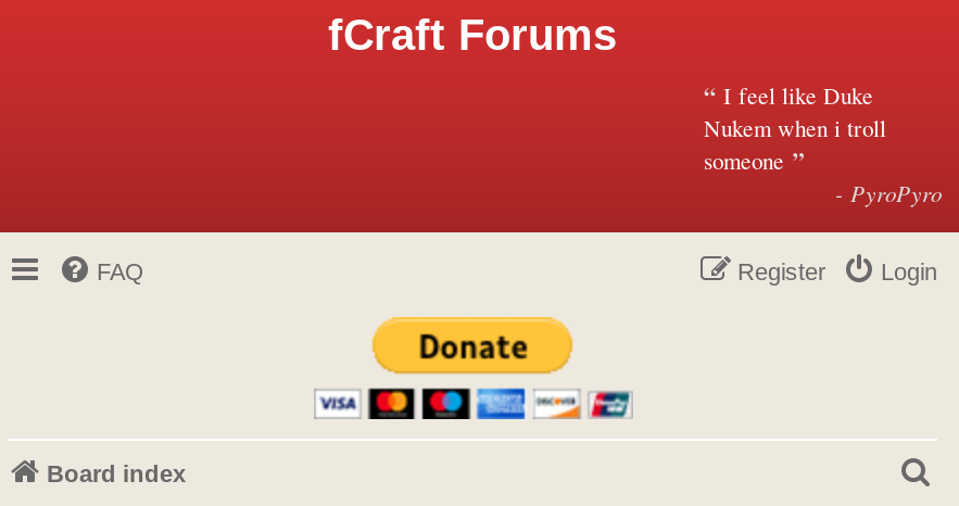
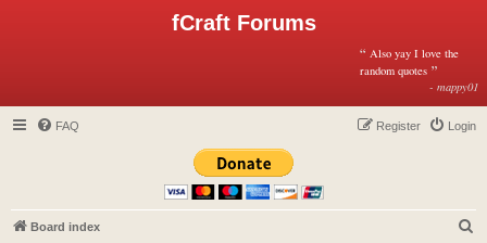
- “I feel like Duke
- Nukem when i troll
- someone”
- - PyroPyro
+ “Also yay I love the
+ random quotes”
+ - mappy01
